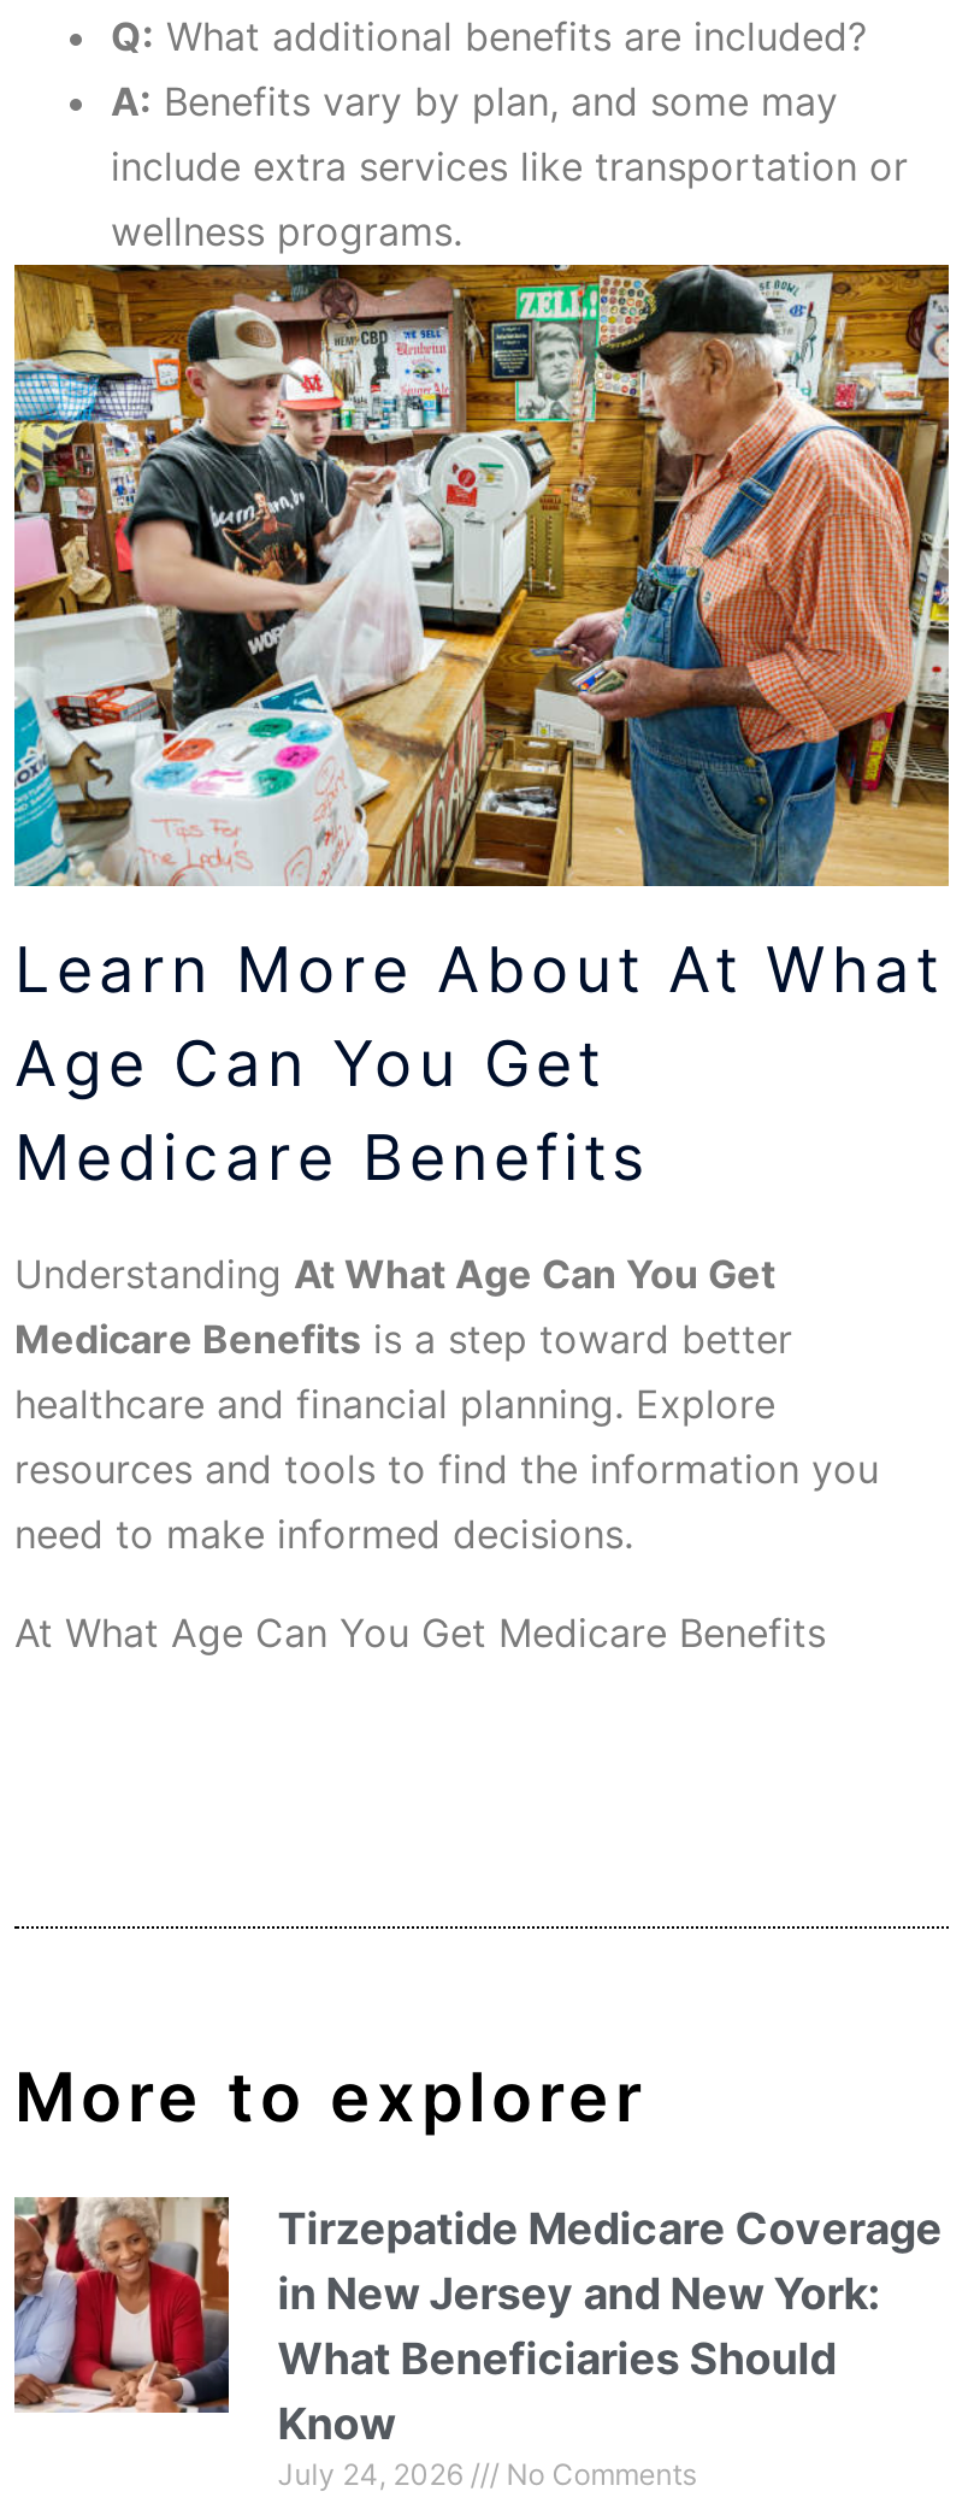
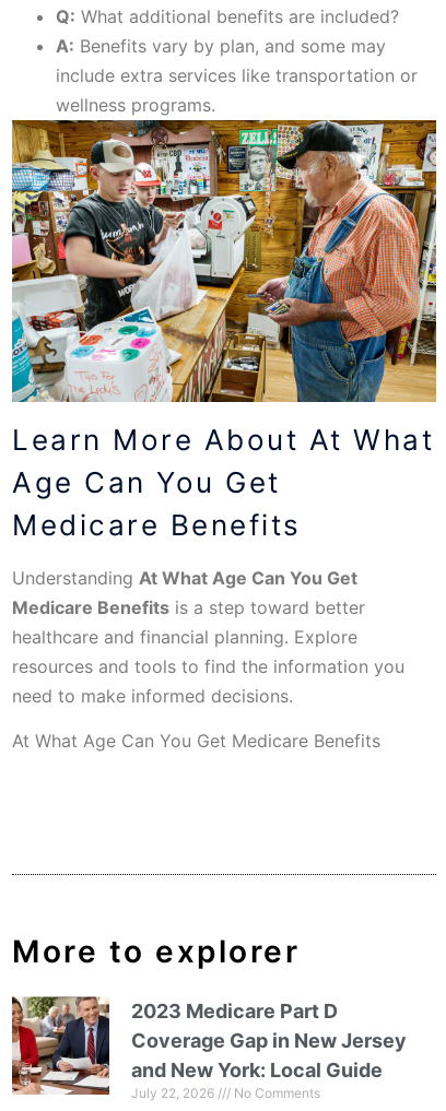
- [image]
- Tirzepatide Medicare Coverage
- in New Jersey and New York:
- What Beneficiaries Should
- Know
- July 24, 2026
+ [image]
+ 2023 Medicare Part D
+ Coverage Gap in New Jersey
+ and New York: Local Guide
+ July 22, 2026
